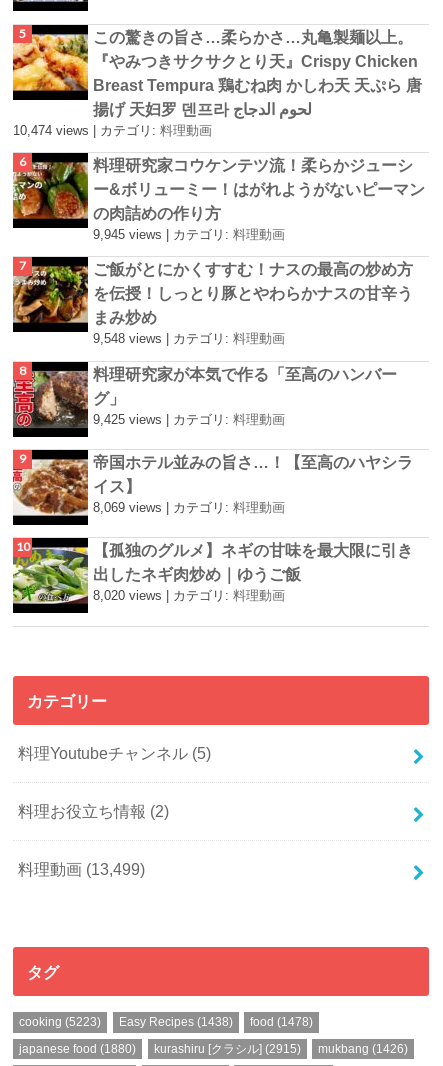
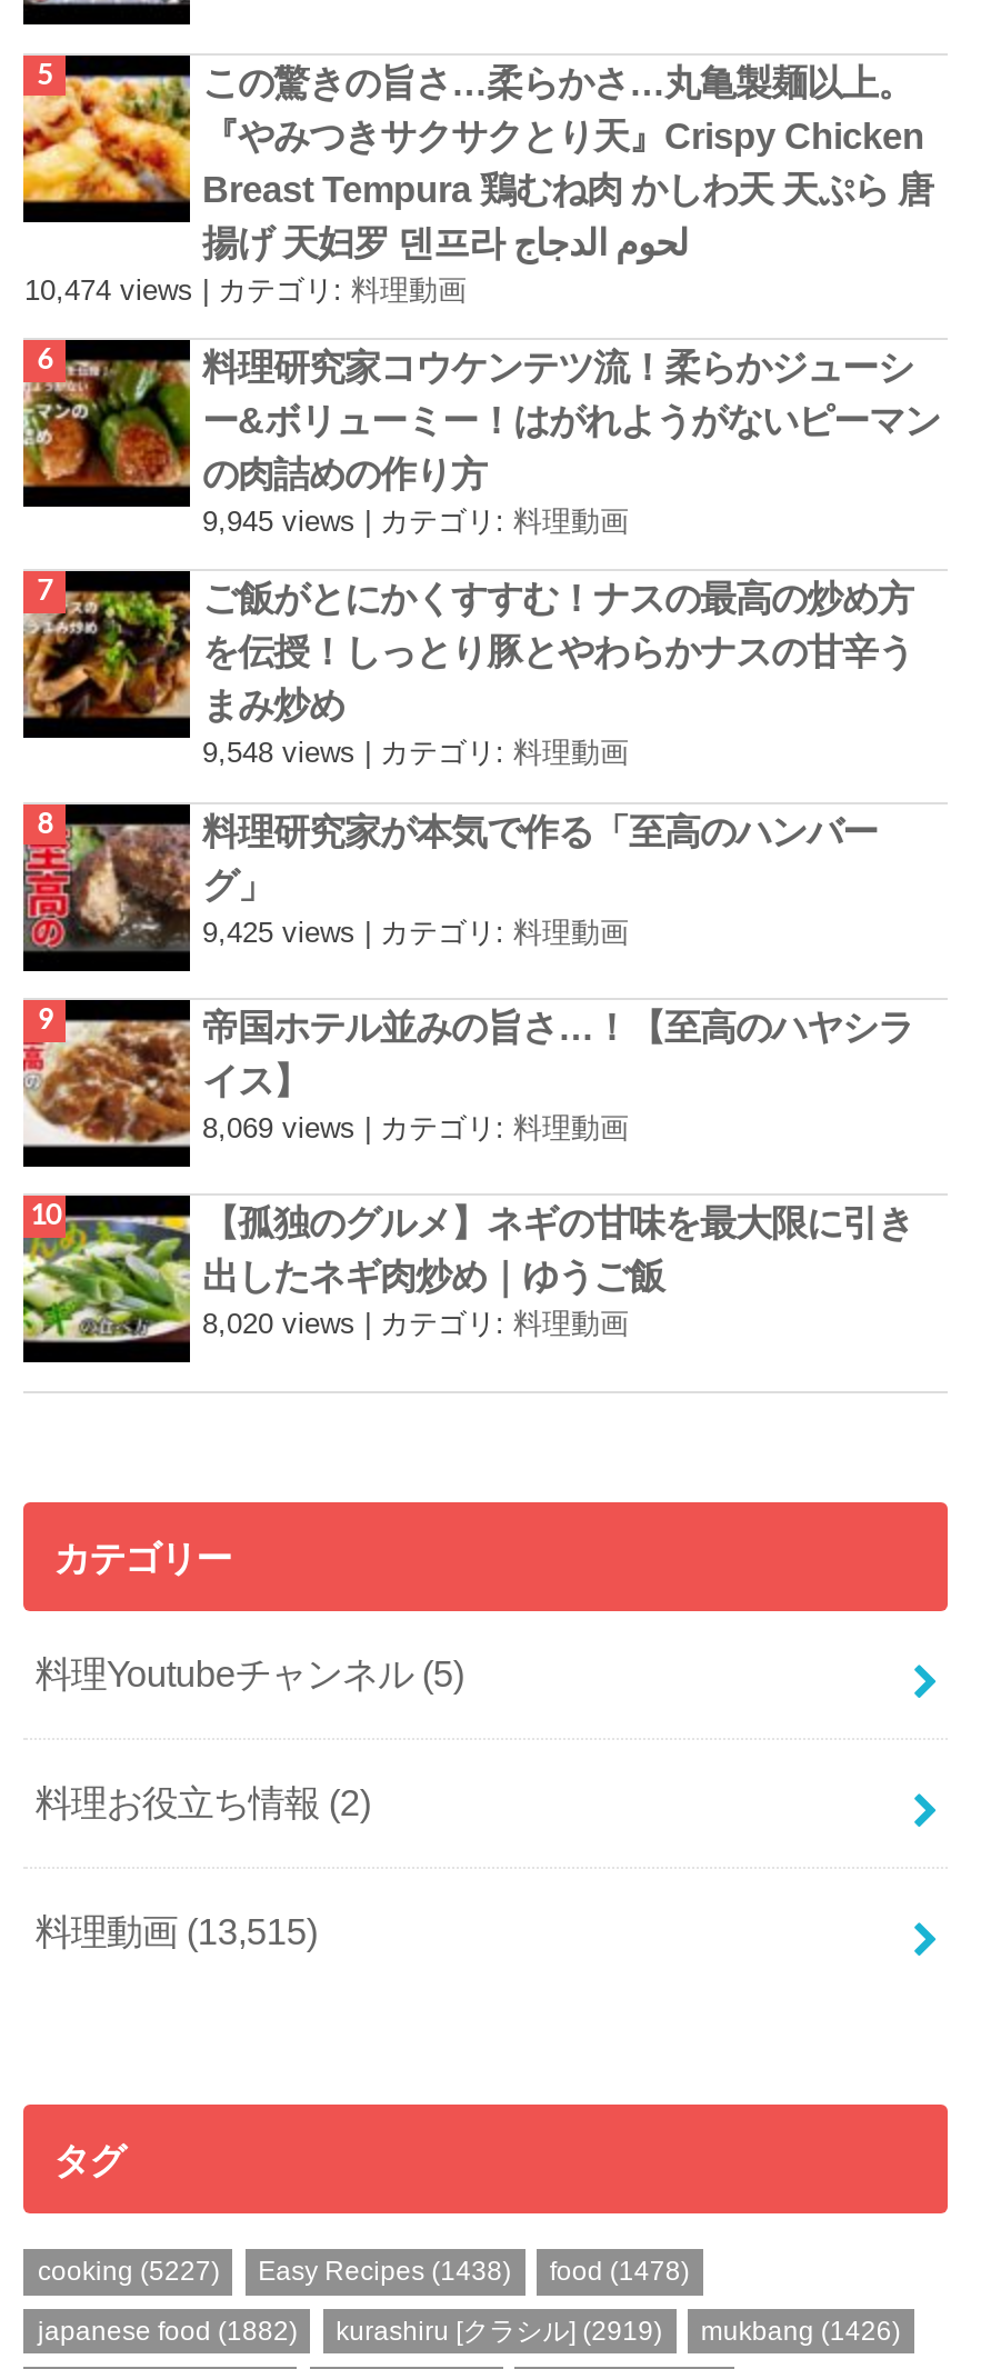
- 料理動画(13,499)
+ 料理動画(13,515)

- cooking (5223) Easy Recipes (1438) food (1478)
+ cooking (5227) Easy Recipes (1438) food (1478)

- japanese food (1880)
+ japanese food (1882)

- kurashiru [クラシル] (2915)
+ kurashiru [クラシル] (2919)
